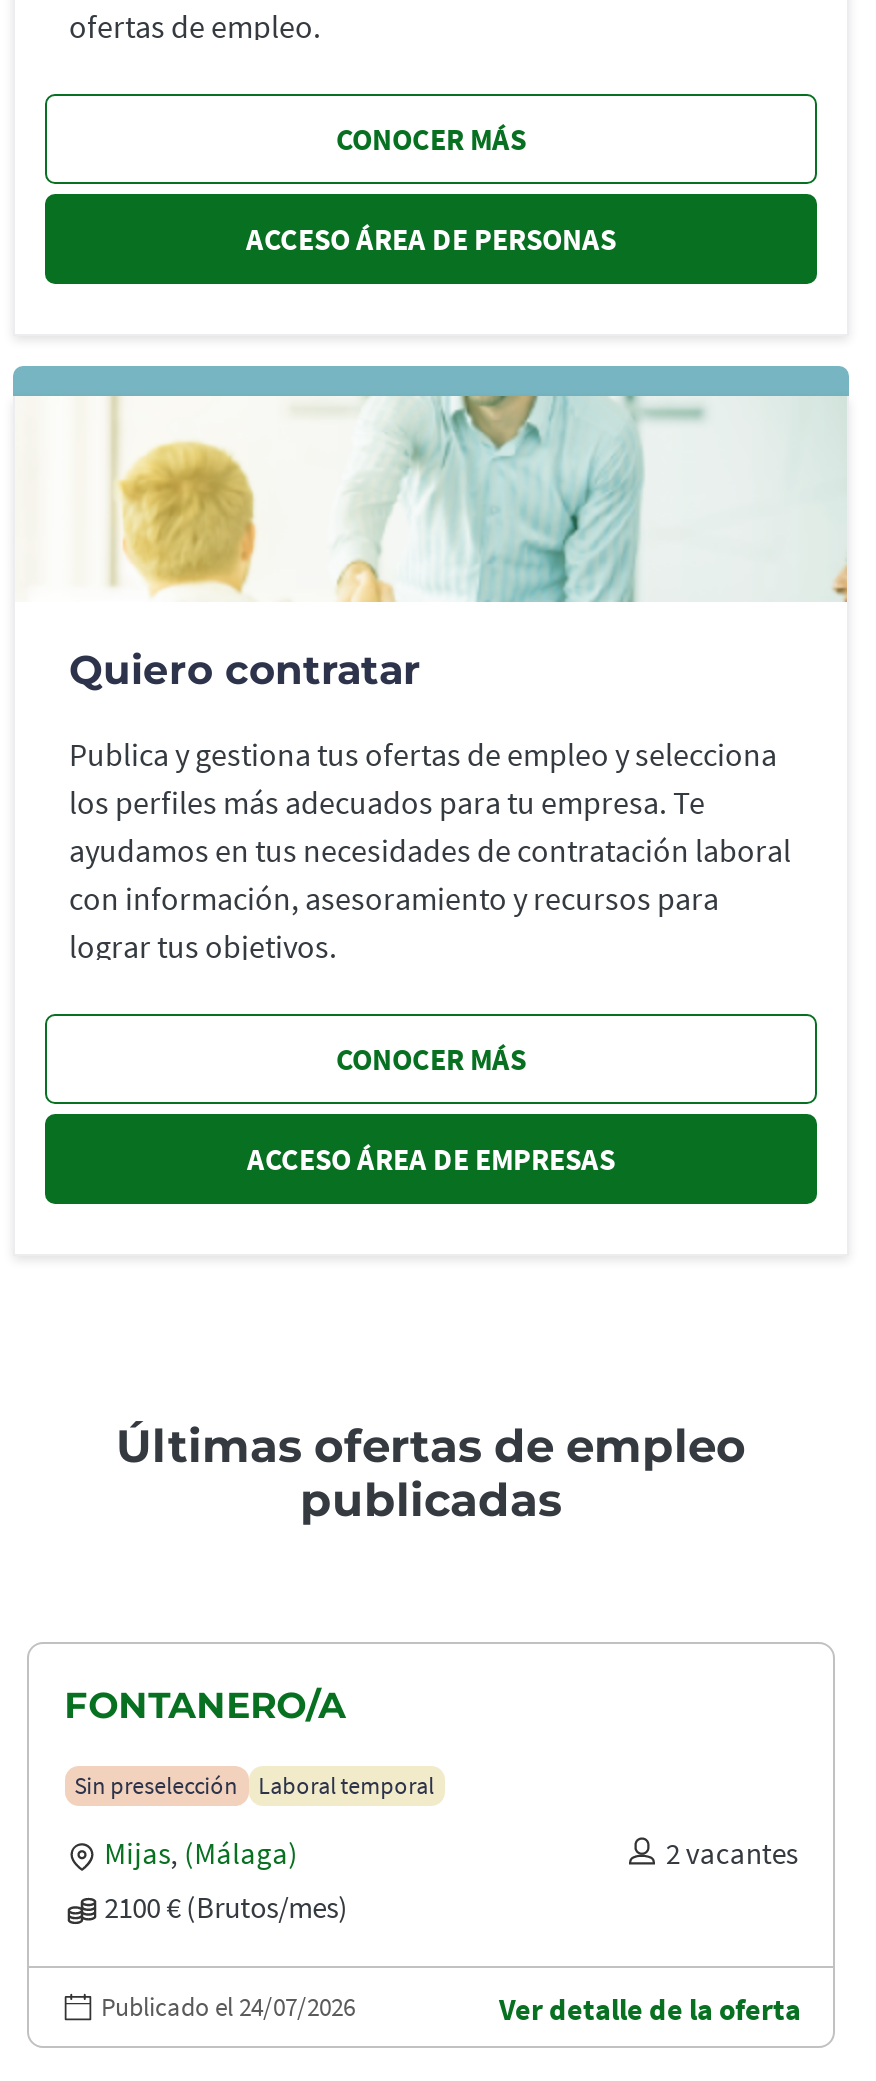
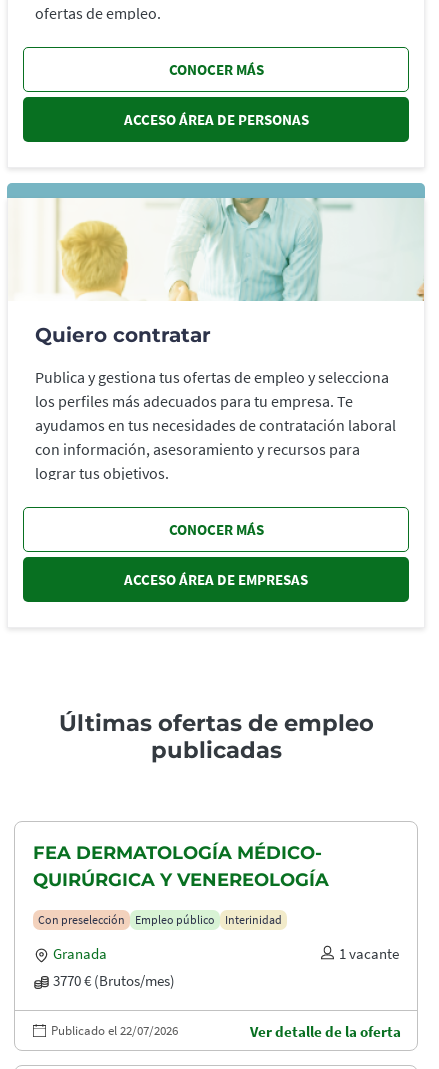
- FONTANERO/A
+ FEA DERMATOLOGÍA MÉDICO-
+ QUIRÚRGICA Y VENEREOLOGÍA

- Sin preselección
- Laboral temporal
+ Con preselección
+ Empleo público
+ Interinidad

- Mijas, (Málaga)
- 2 vacantes
- 2100 € (Brutos/mes)
+ Granada
+ 1 vacante
+ 3770 € (Brutos/mes)

- Publicado el 24/07/2026
+ Publicado el 22/07/2026
